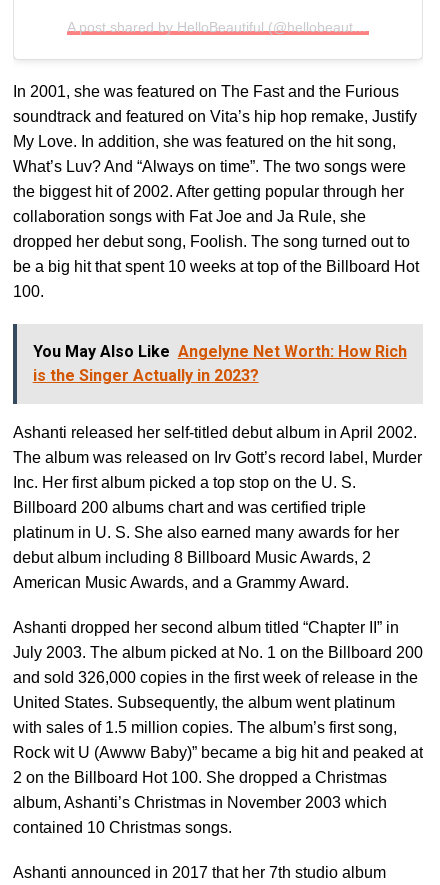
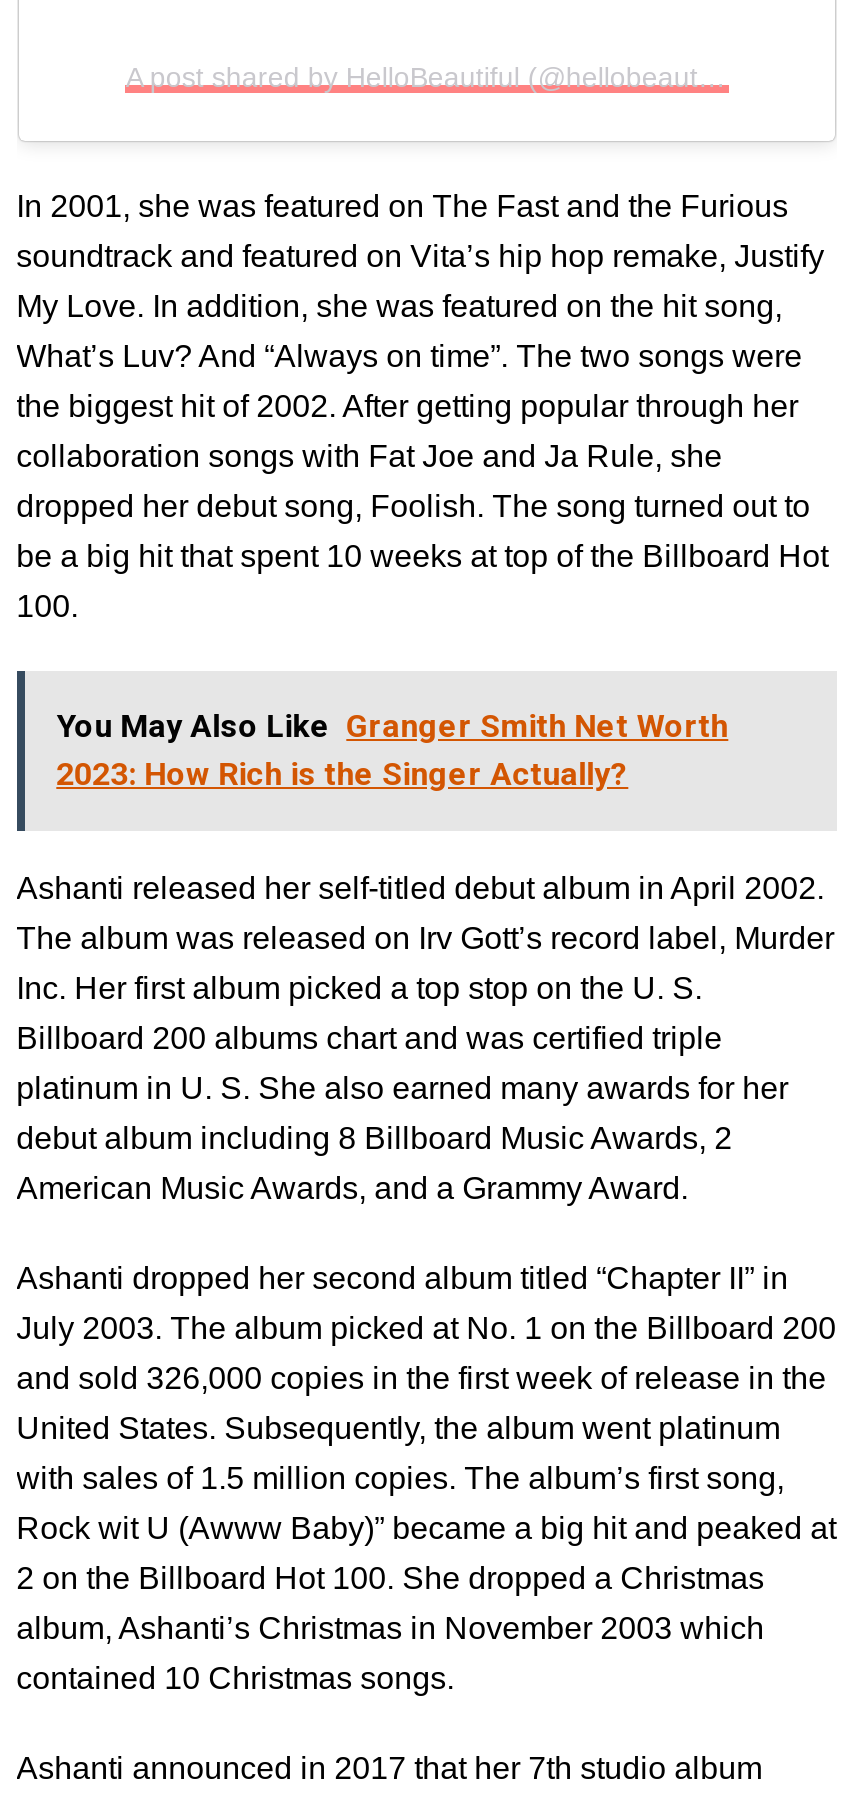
- You May Also Like Angelyne Net Worth: How Rich
- is the Singer Actually in 2023?
+ You May Also Like Granger Smith Net Worth
+ 2023: How Rich is the Singer Actually?
